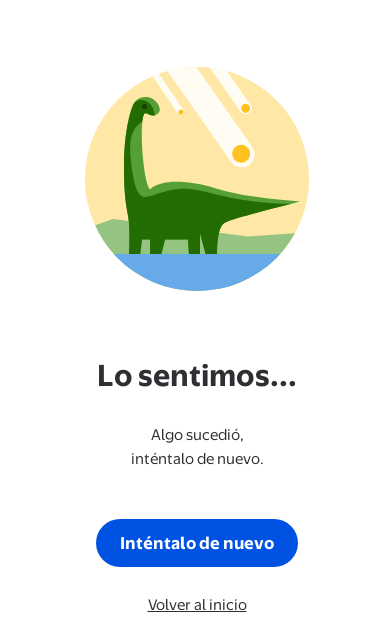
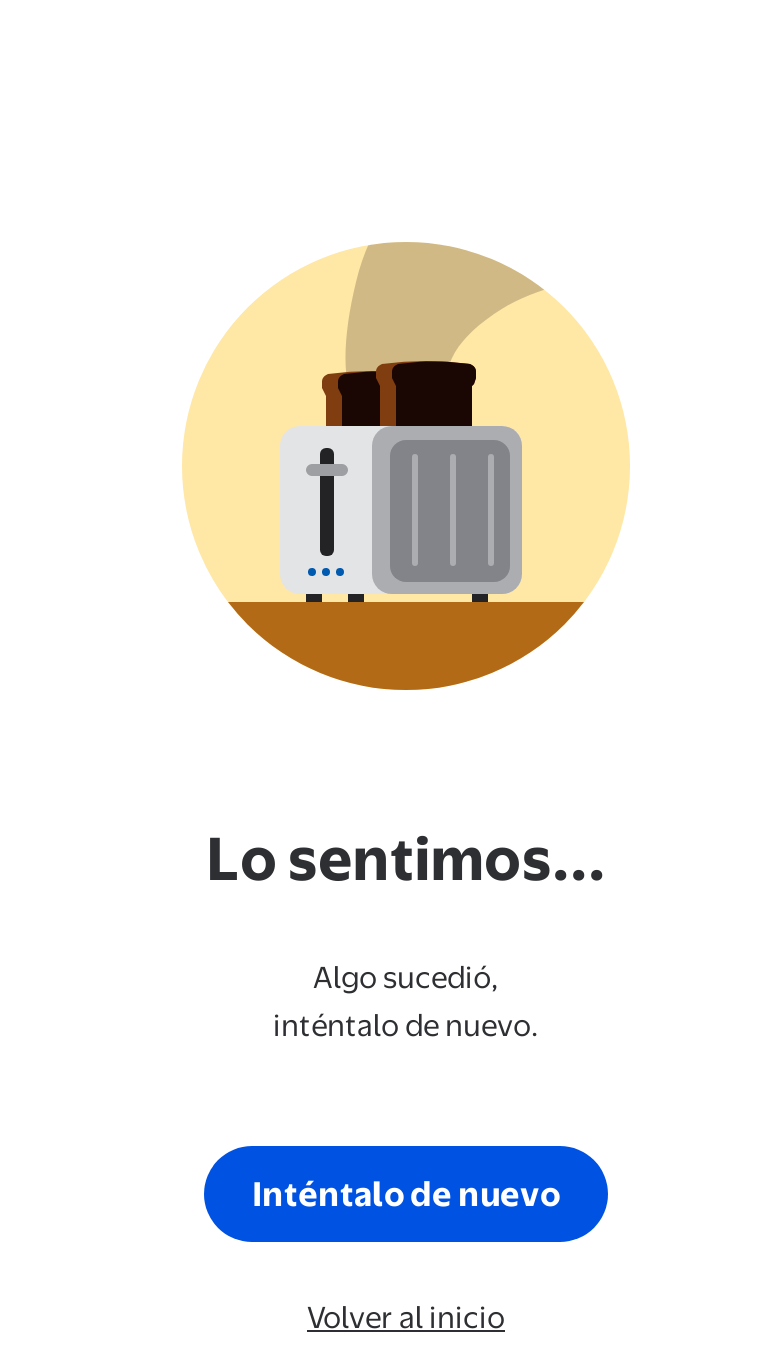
- [image]
+ [image]
